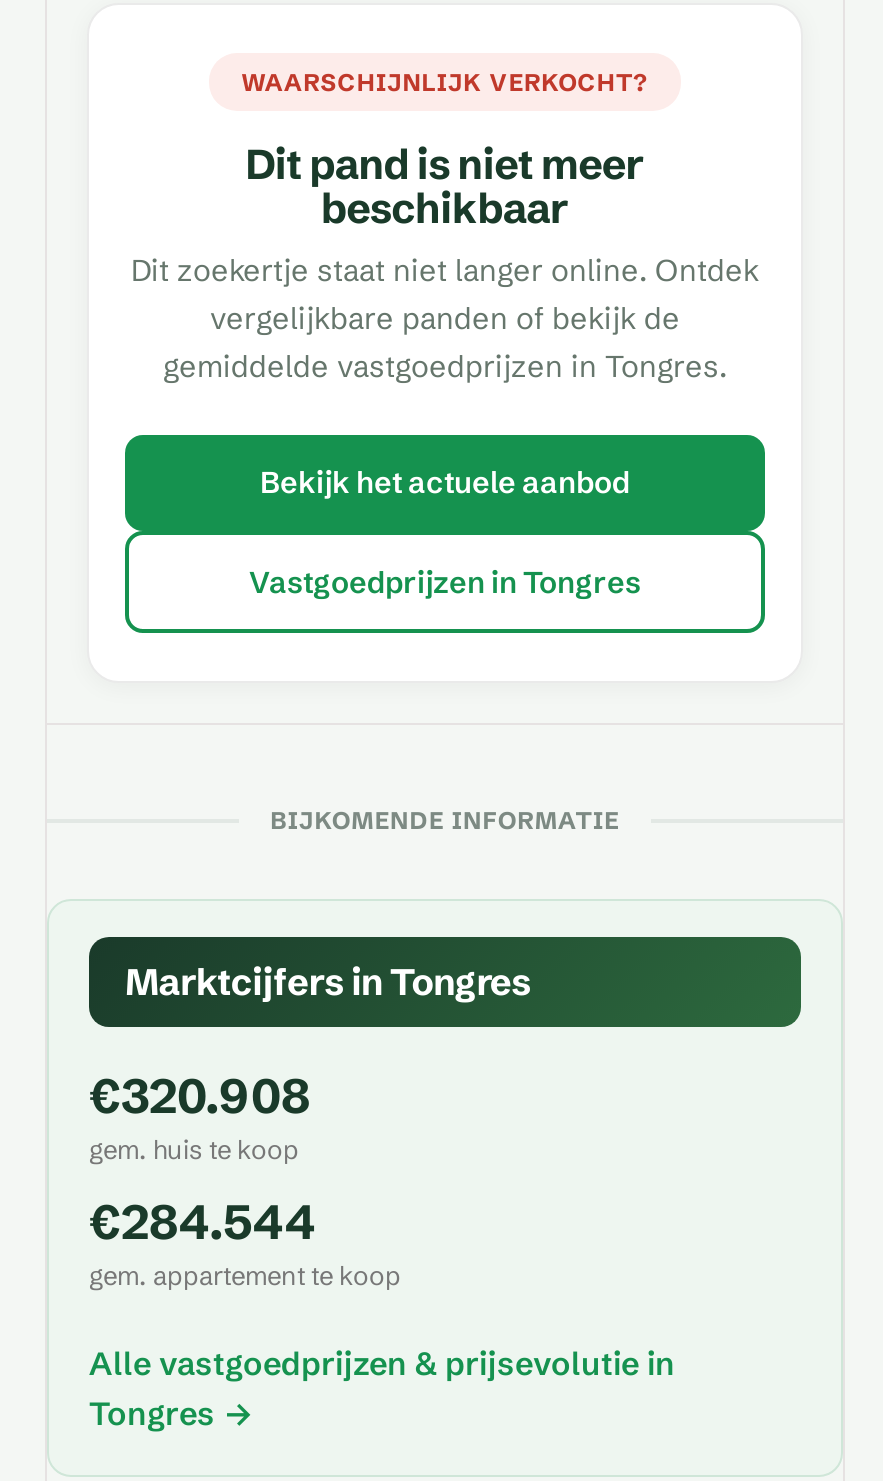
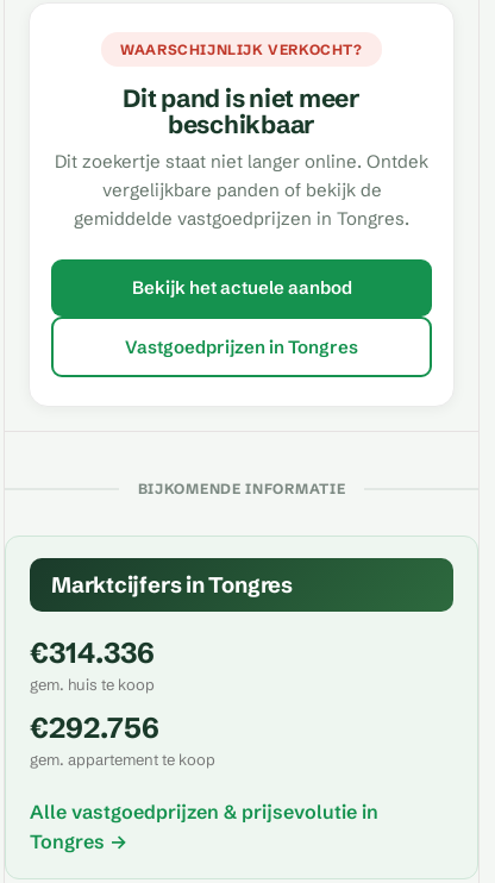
- €320.908
+ €314.336

- €284.544
+ €292.756
